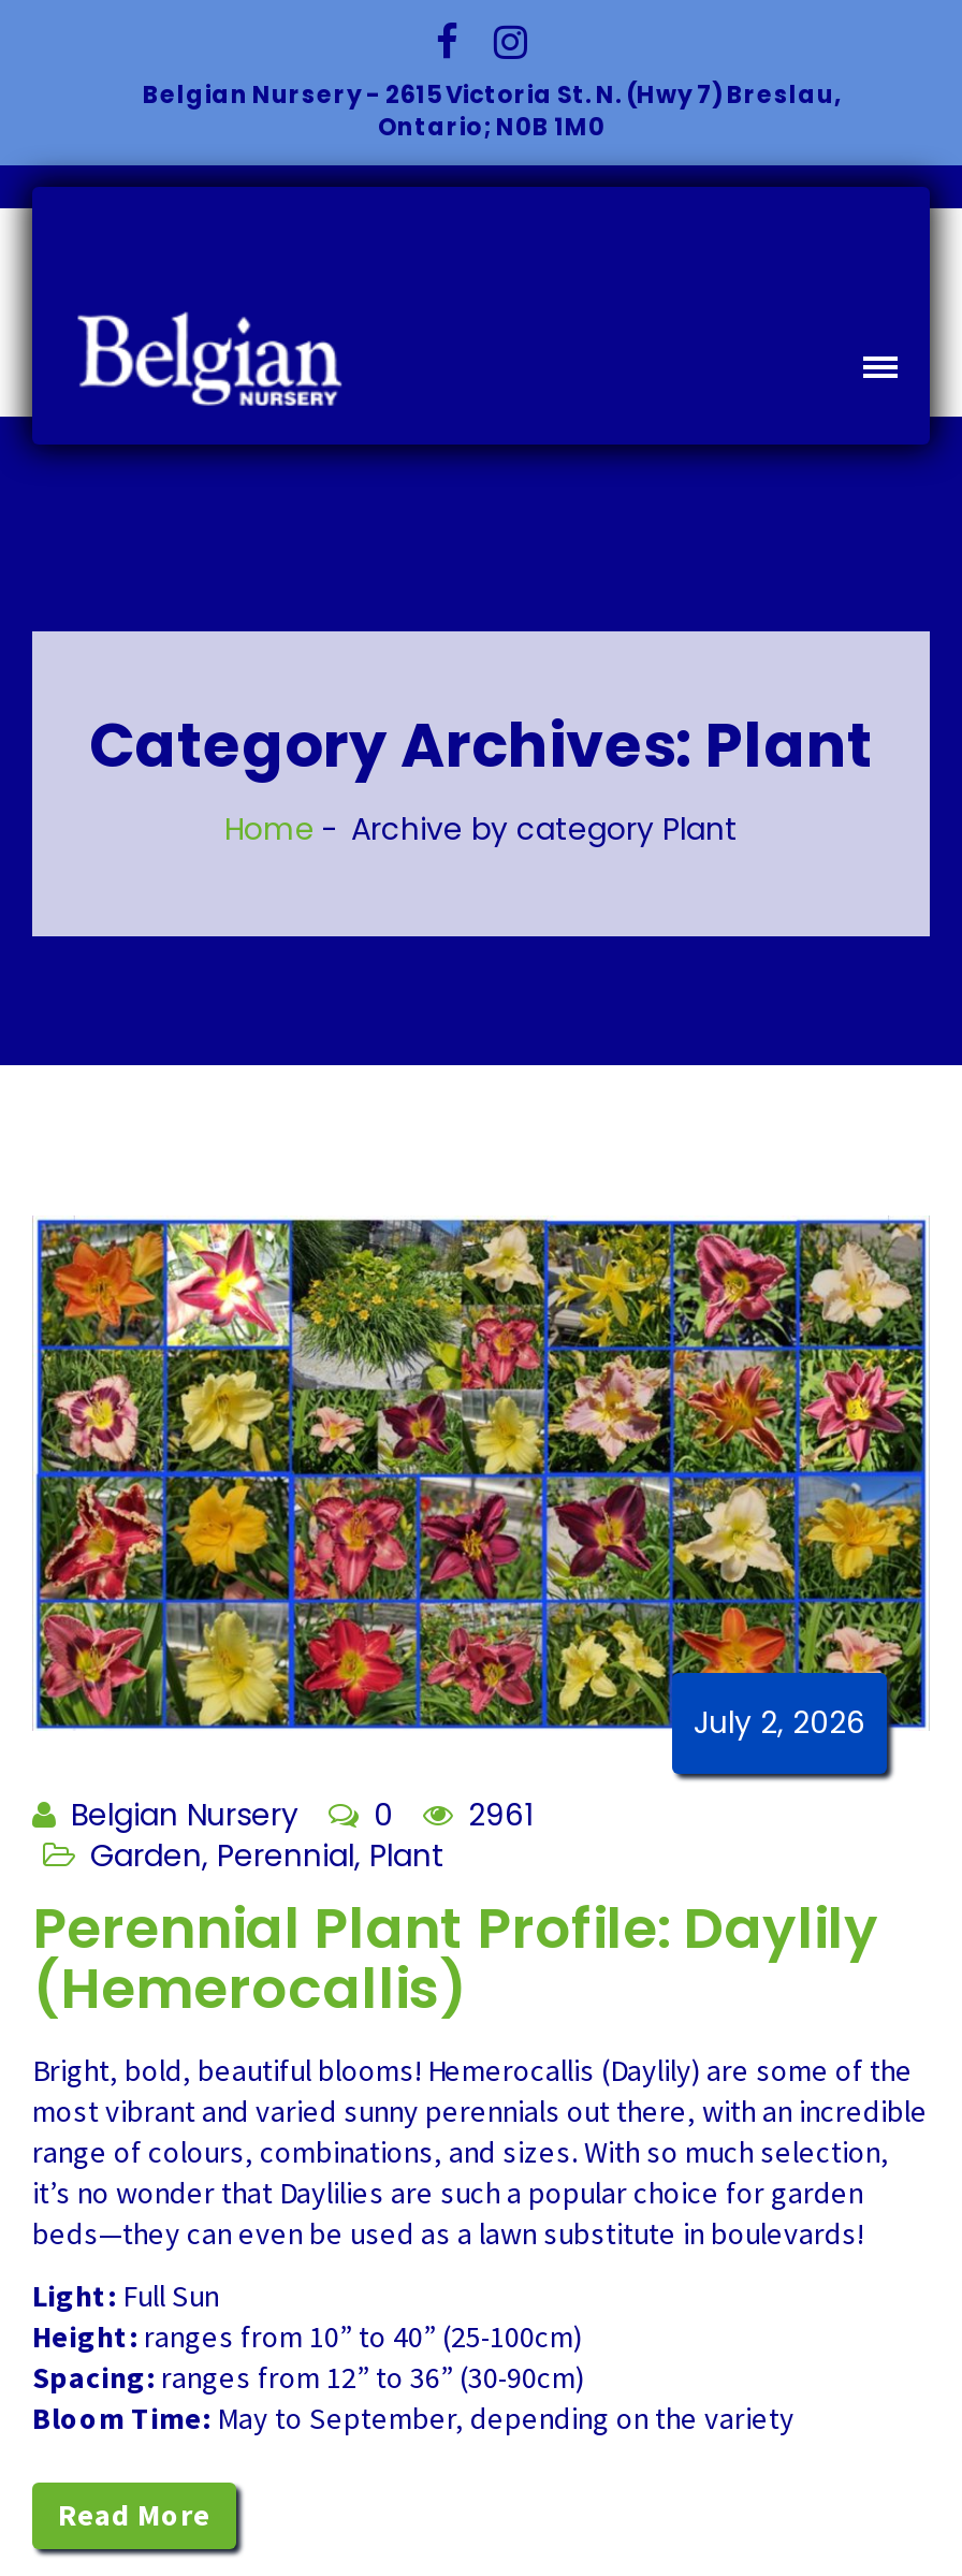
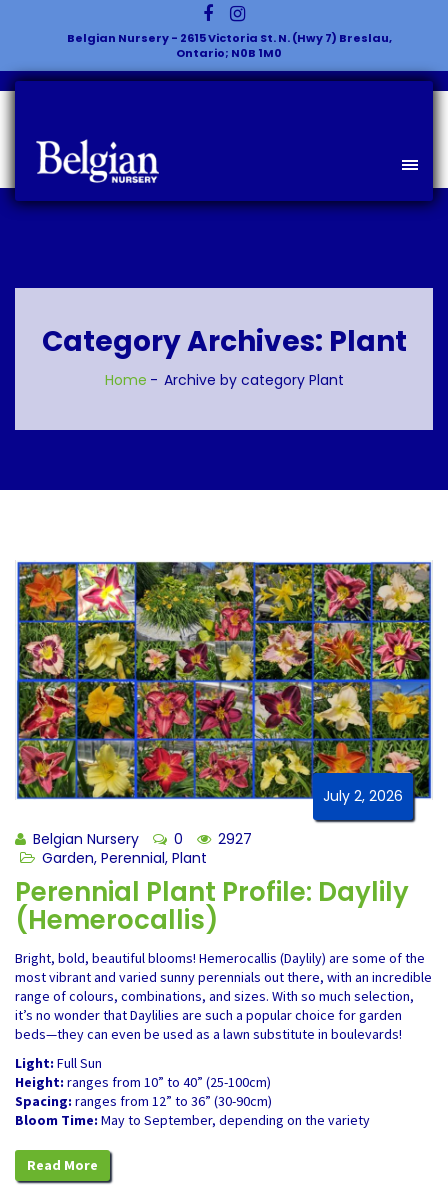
- Belgian Nursery 0 2961
+ Belgian Nursery 0 2927
